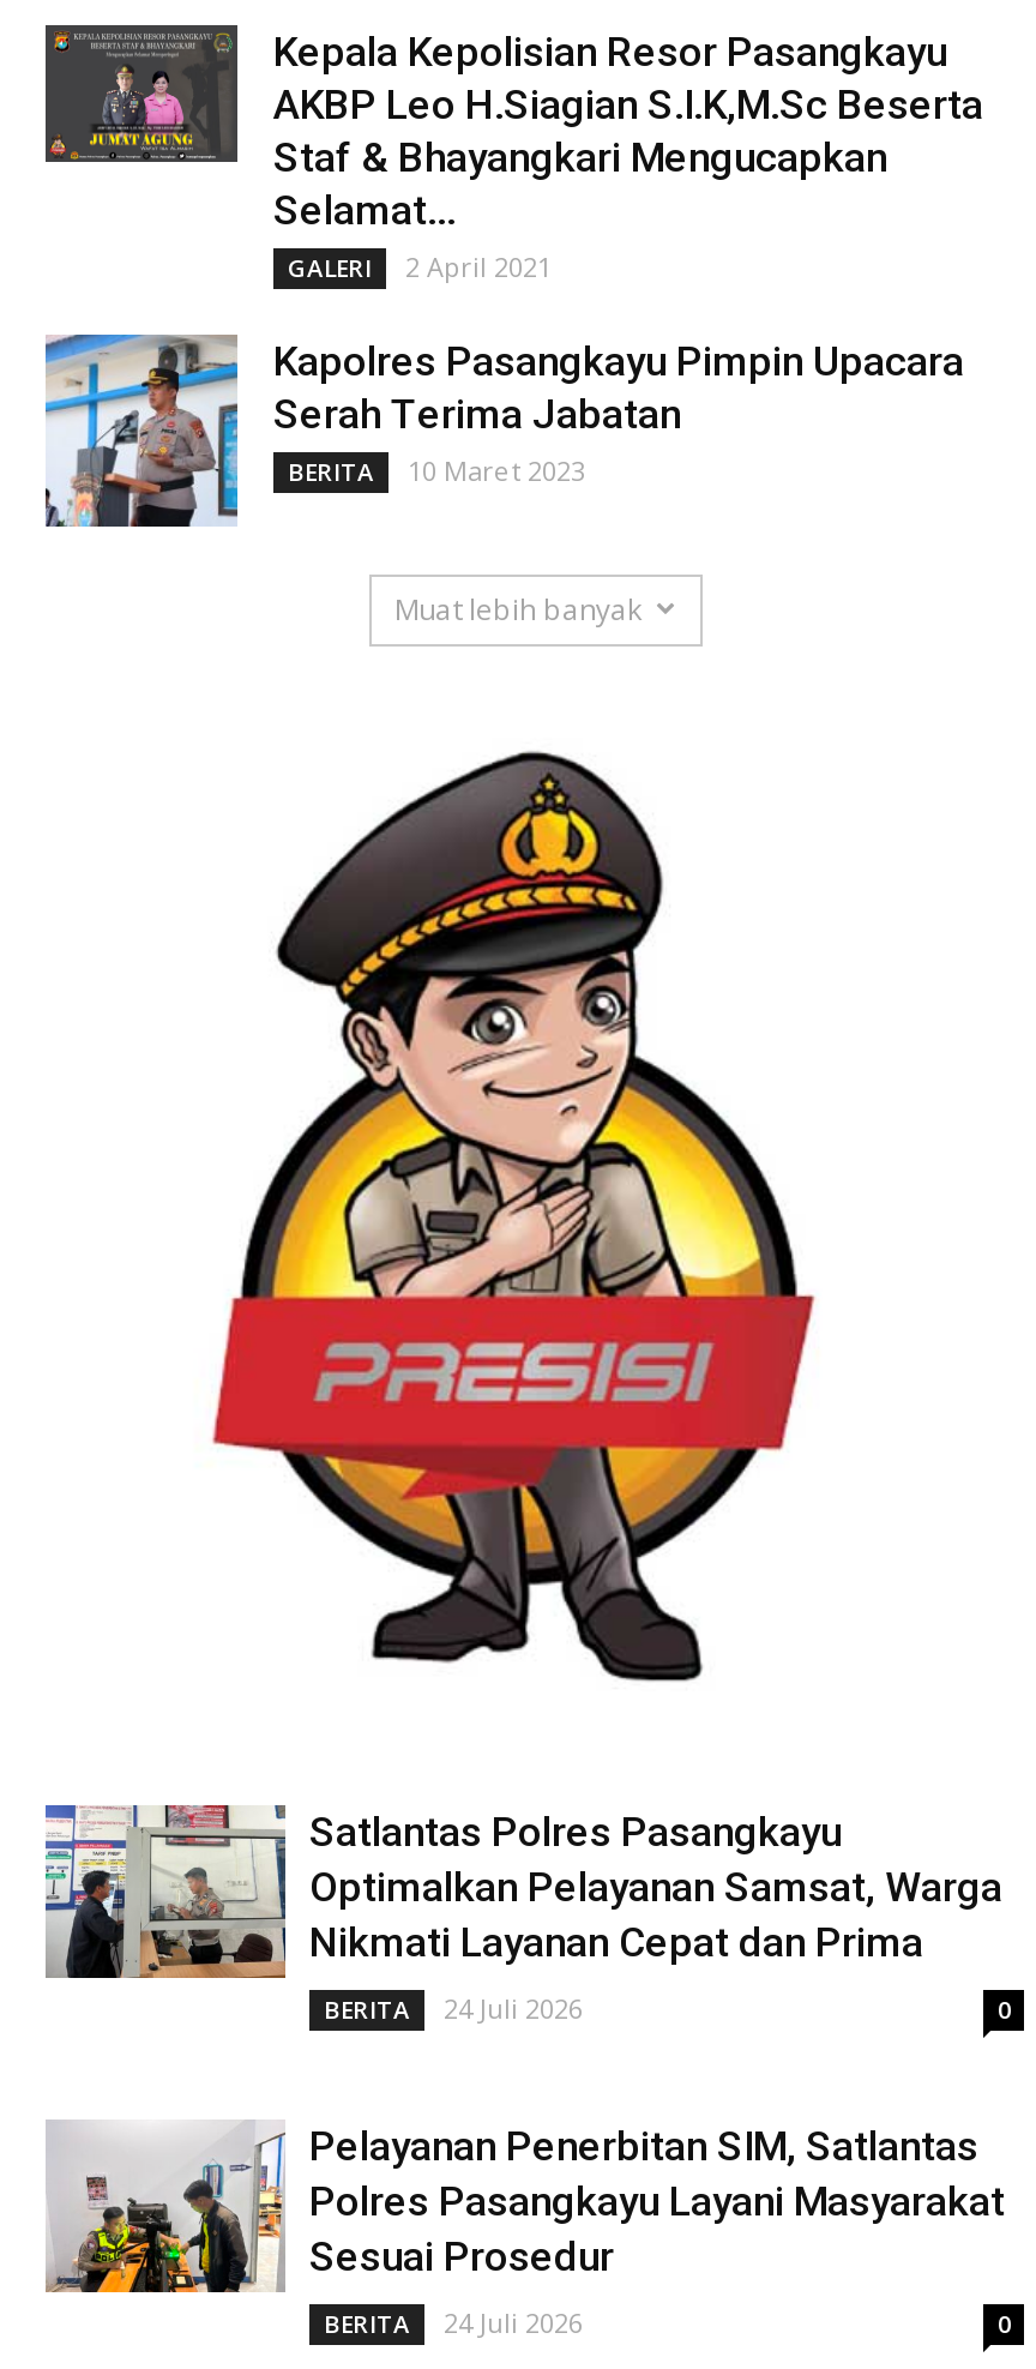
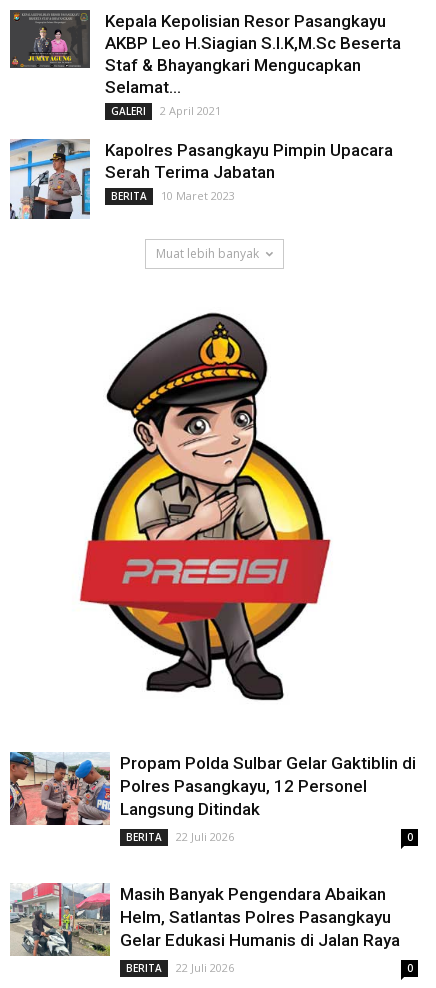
- [image]
- Satlantas Polres Pasangkayu
- Optimalkan Pelayanan Samsat, Warga
- Nikmati Layanan Cepat dan Prima
+ [image]
+ Propam Polda Sulbar Gelar Gaktiblin di
+ Polres Pasangkayu, 12 Personel
+ Langsung Ditindak

- BERITA 24 Juli 2026
+ BERITA 22 Juli 2026

- [image]
- Pelayanan Penerbitan SIM, Satlantas
- Polres Pasangkayu Layani Masyarakat
- Sesuai Prosedur
+ [image]
+ Masih Banyak Pengendara Abaikan
+ Helm, Satlantas Polres Pasangkayu
+ Gelar Edukasi Humanis di Jalan Raya

- BERITA 24 Juli 2026
+ BERITA 22 Juli 2026
